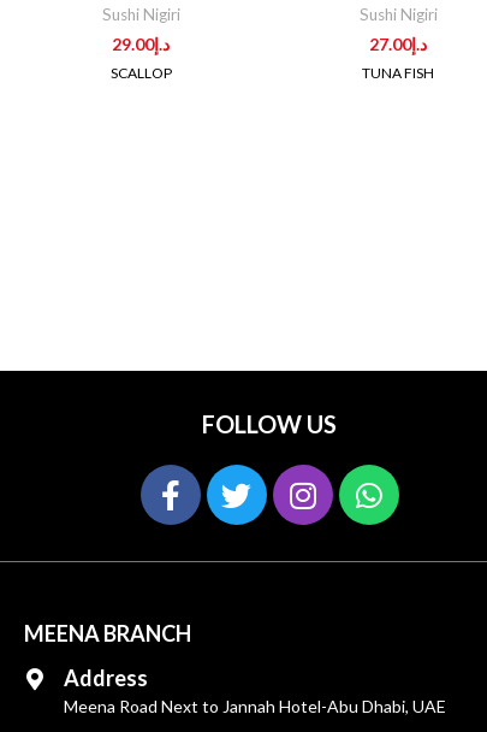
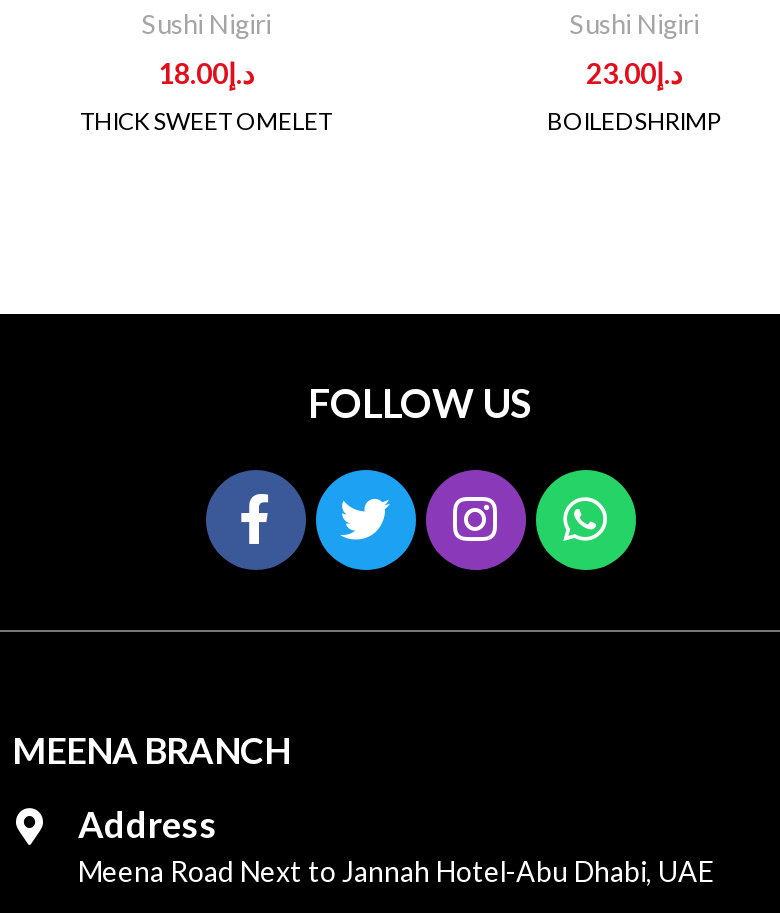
- د.إ29.00
+ د.إ18.00

- د.إ27.00
+ د.إ23.00

- SCALLOP
+ THICK SWEET OMELET

- TUNA FISH
+ BOILED SHRIMP
